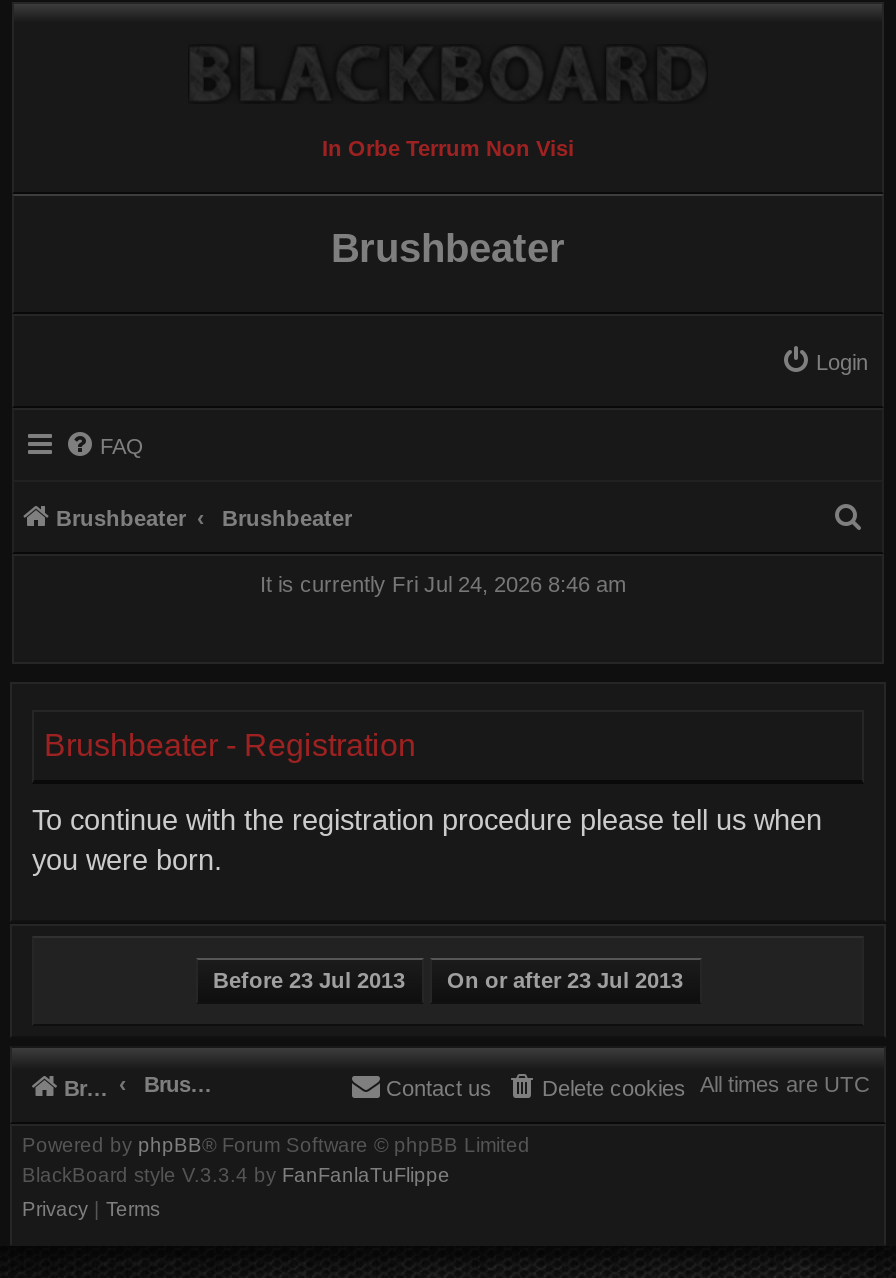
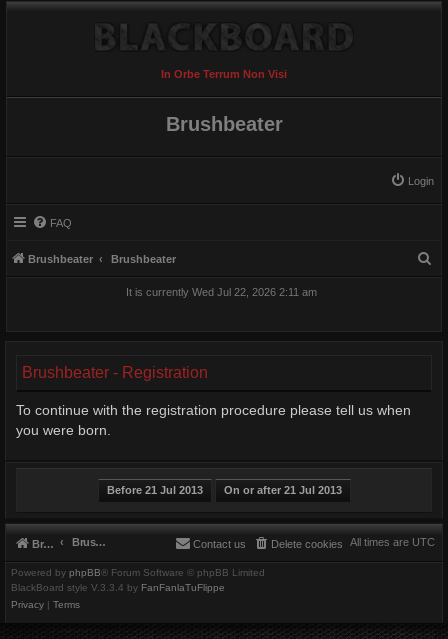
- It is currently Fri Jul 24, 2026 8:46 am
+ It is currently Wed Jul 22, 2026 2:11 am
